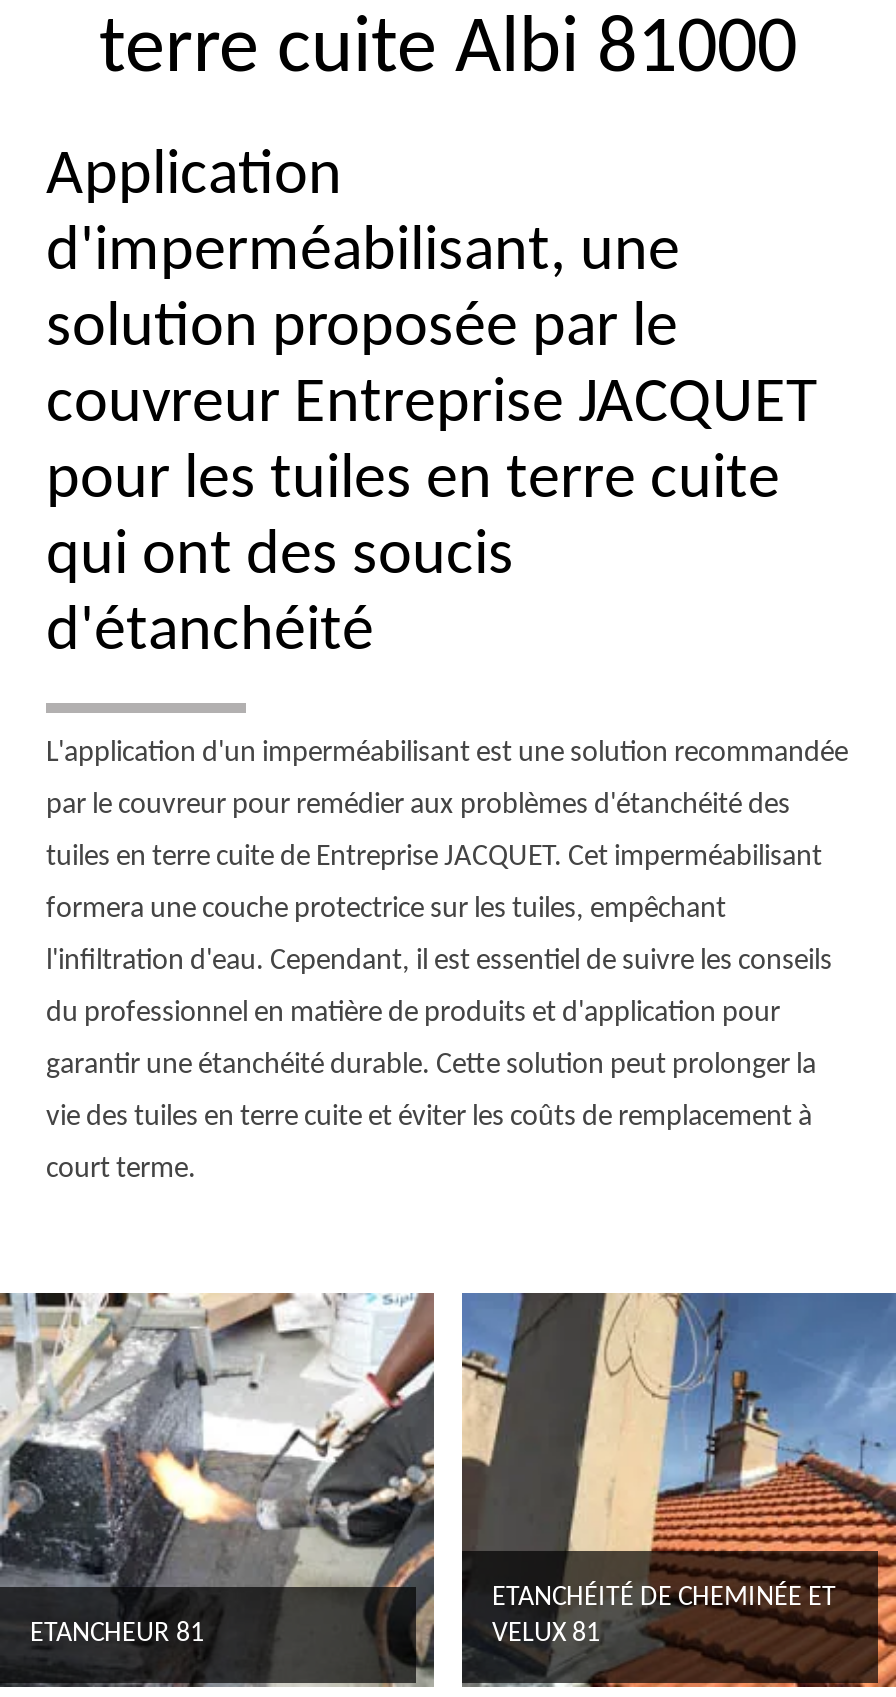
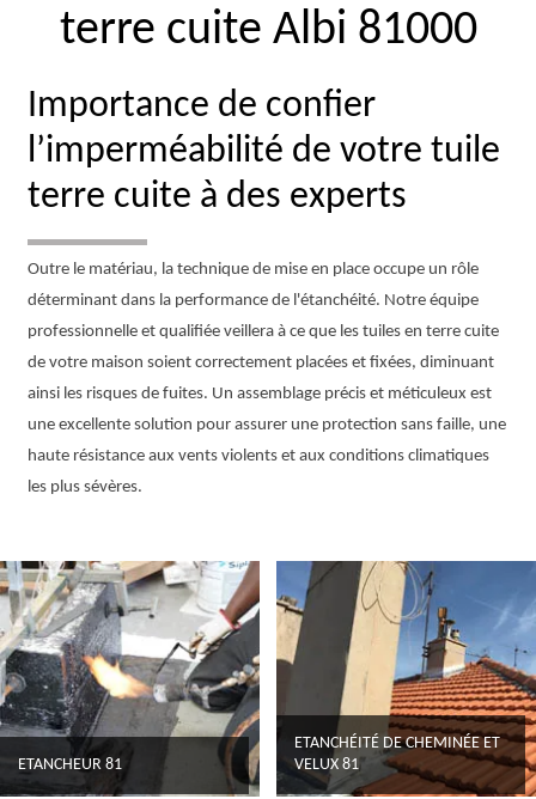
- Application
- d'imperméabilisant, une
- solution proposée par le
- couvreur Entreprise JACQUET
- pour les tuiles en terre cuite
- qui ont des soucis
- d'étanchéité
- L'application d'un imperméabilisant est une solution recommandée
- par le couvreur pour remédier aux problèmes d'étanchéité des
- tuiles en terre cuite de Entreprise JACQUET. Cet imperméabilisant
- formera une couche protectrice sur les tuiles, empêchant
- l'infiltration d'eau. Cependant, il est essentiel de suivre les conseils
- du professionnel en matière de produits et d'application pour
- garantir une étanchéité durable. Cette solution peut prolonger la
- vie des tuiles en terre cuite et éviter les coûts de remplacement à
- court terme.
+ Importance de confier
+ l’imperméabilité de votre tuile
+ terre cuite à des experts
+ Outre le matériau, la technique de mise en place occupe un rôle
+ déterminant dans la performance de l'étanchéité. Notre équipe
+ professionnelle et qualifiée veillera à ce que les tuiles en terre cuite
+ de votre maison soient correctement placées et fixées, diminuant
+ ainsi les risques de fuites. Un assemblage précis et méticuleux est
+ une excellente solution pour assurer une protection sans faille, une
+ haute résistance aux vents violents et aux conditions climatiques
+ les plus sévères.
